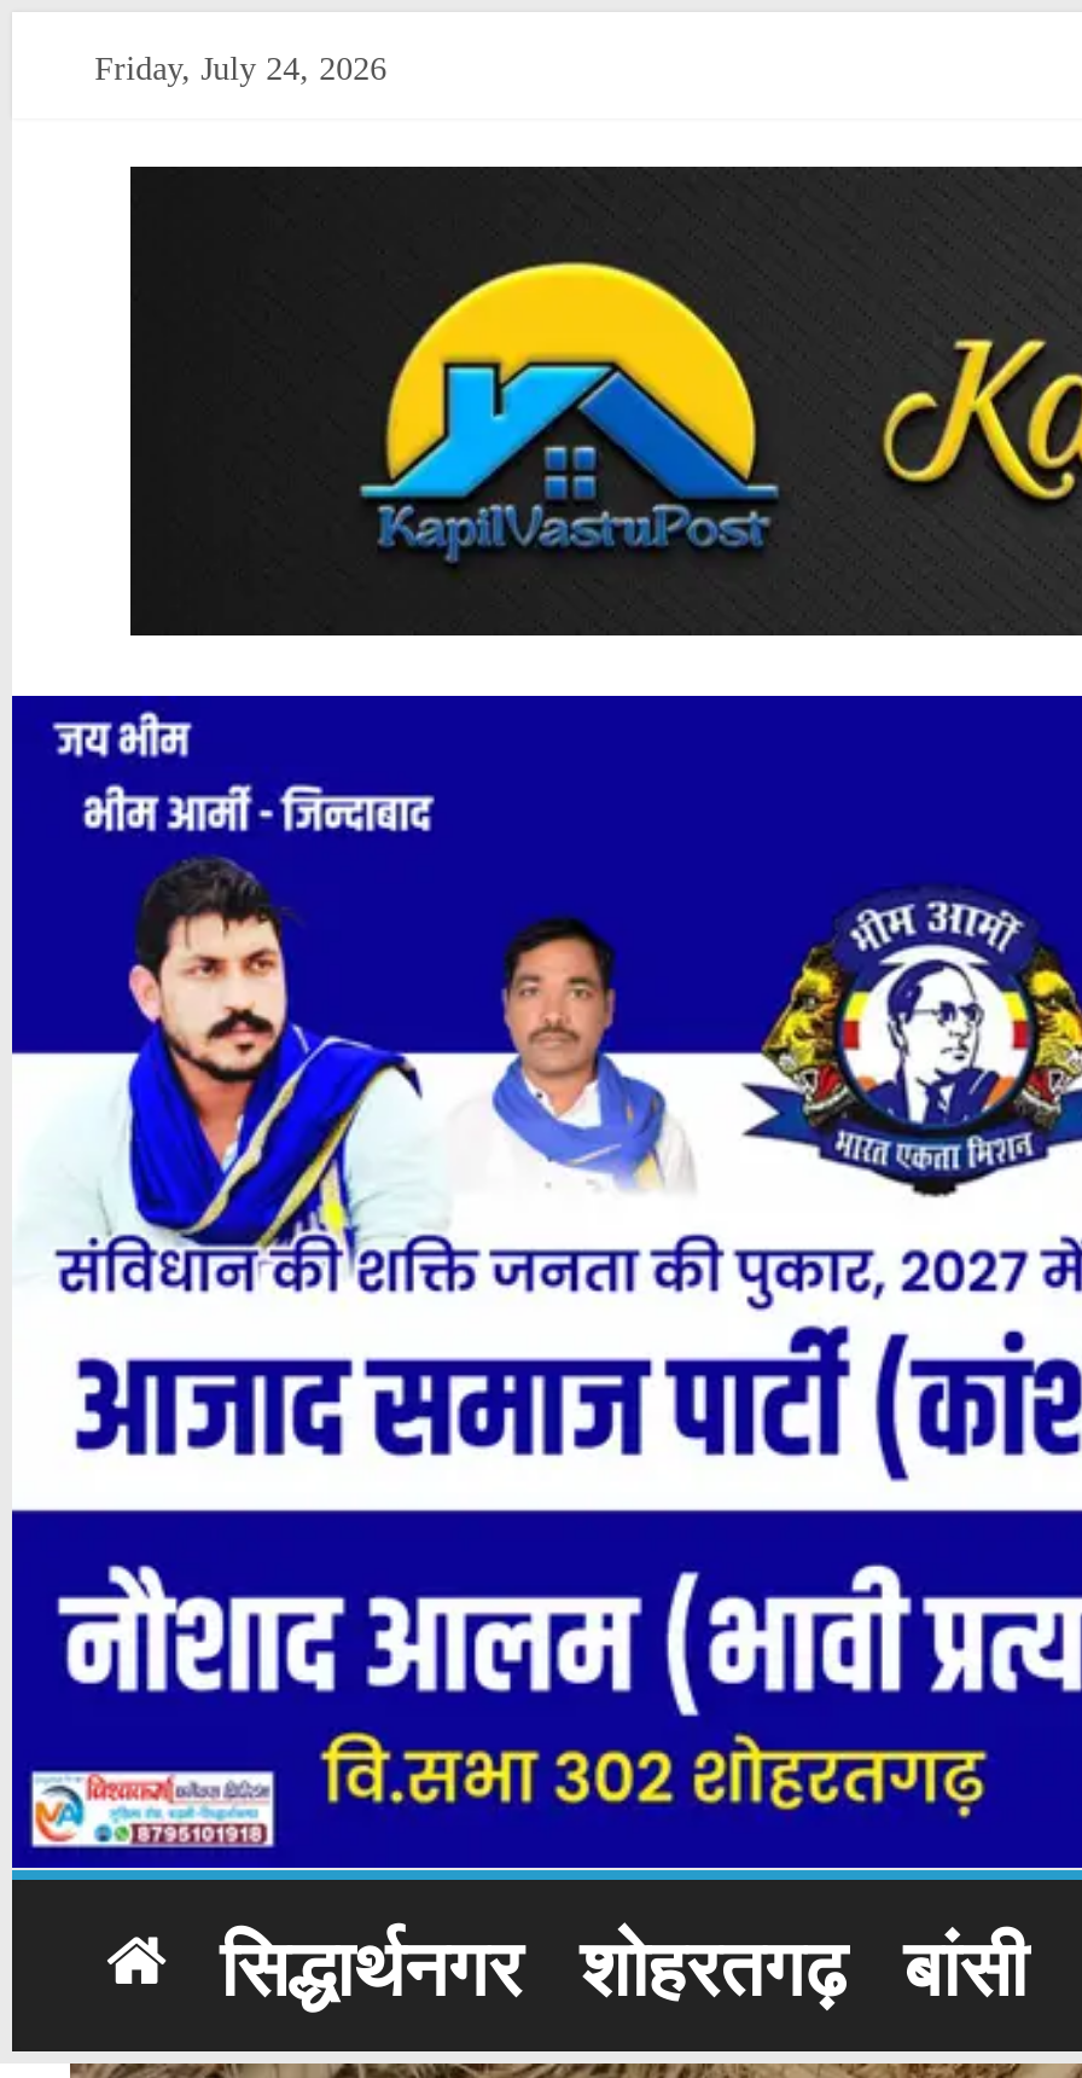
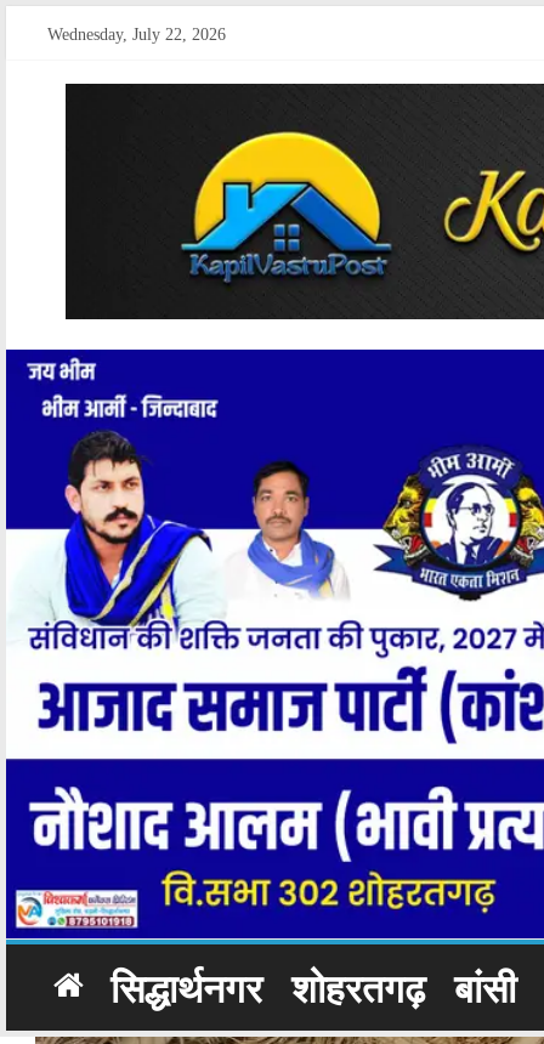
- Friday, July 24, 2026
+ Wednesday, July 22, 2026
